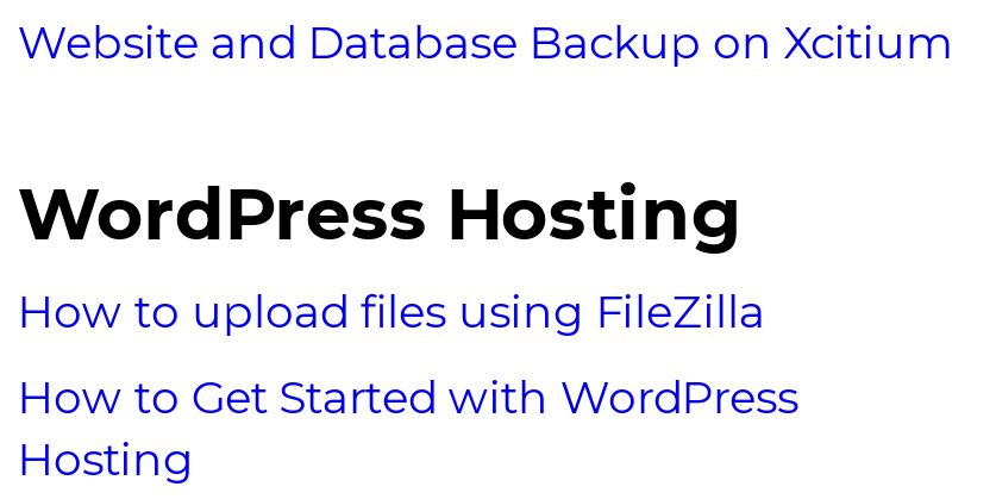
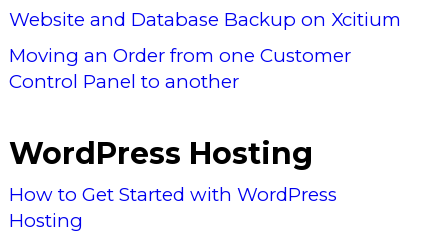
+ Moving an Order from one Customer
+ Control Panel to another

moved down: WordPress Hosting

- How to upload files using FileZilla
